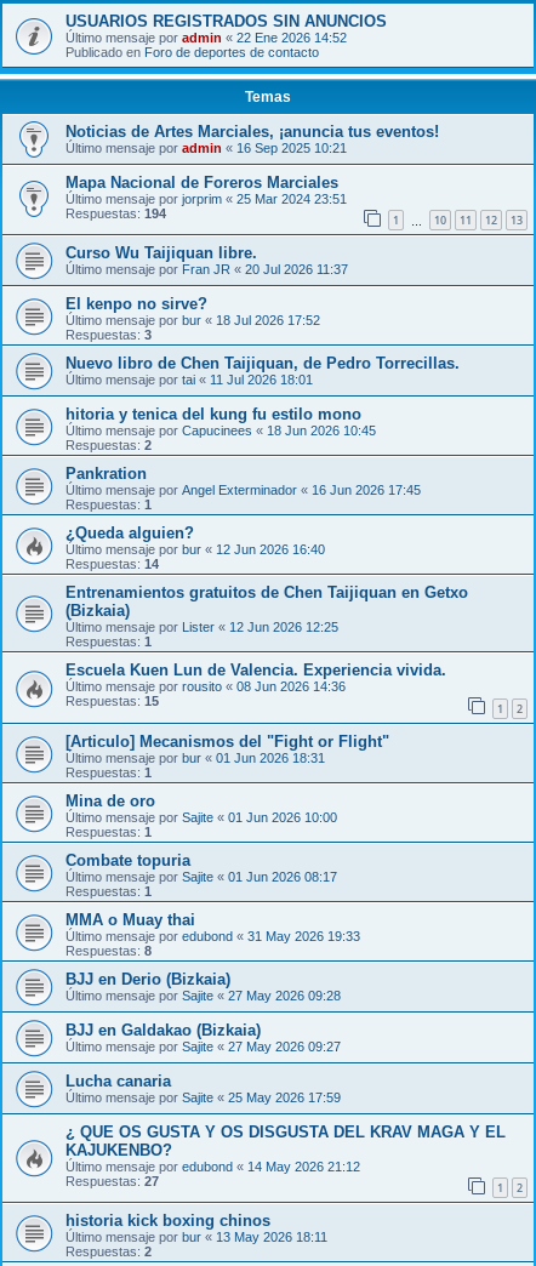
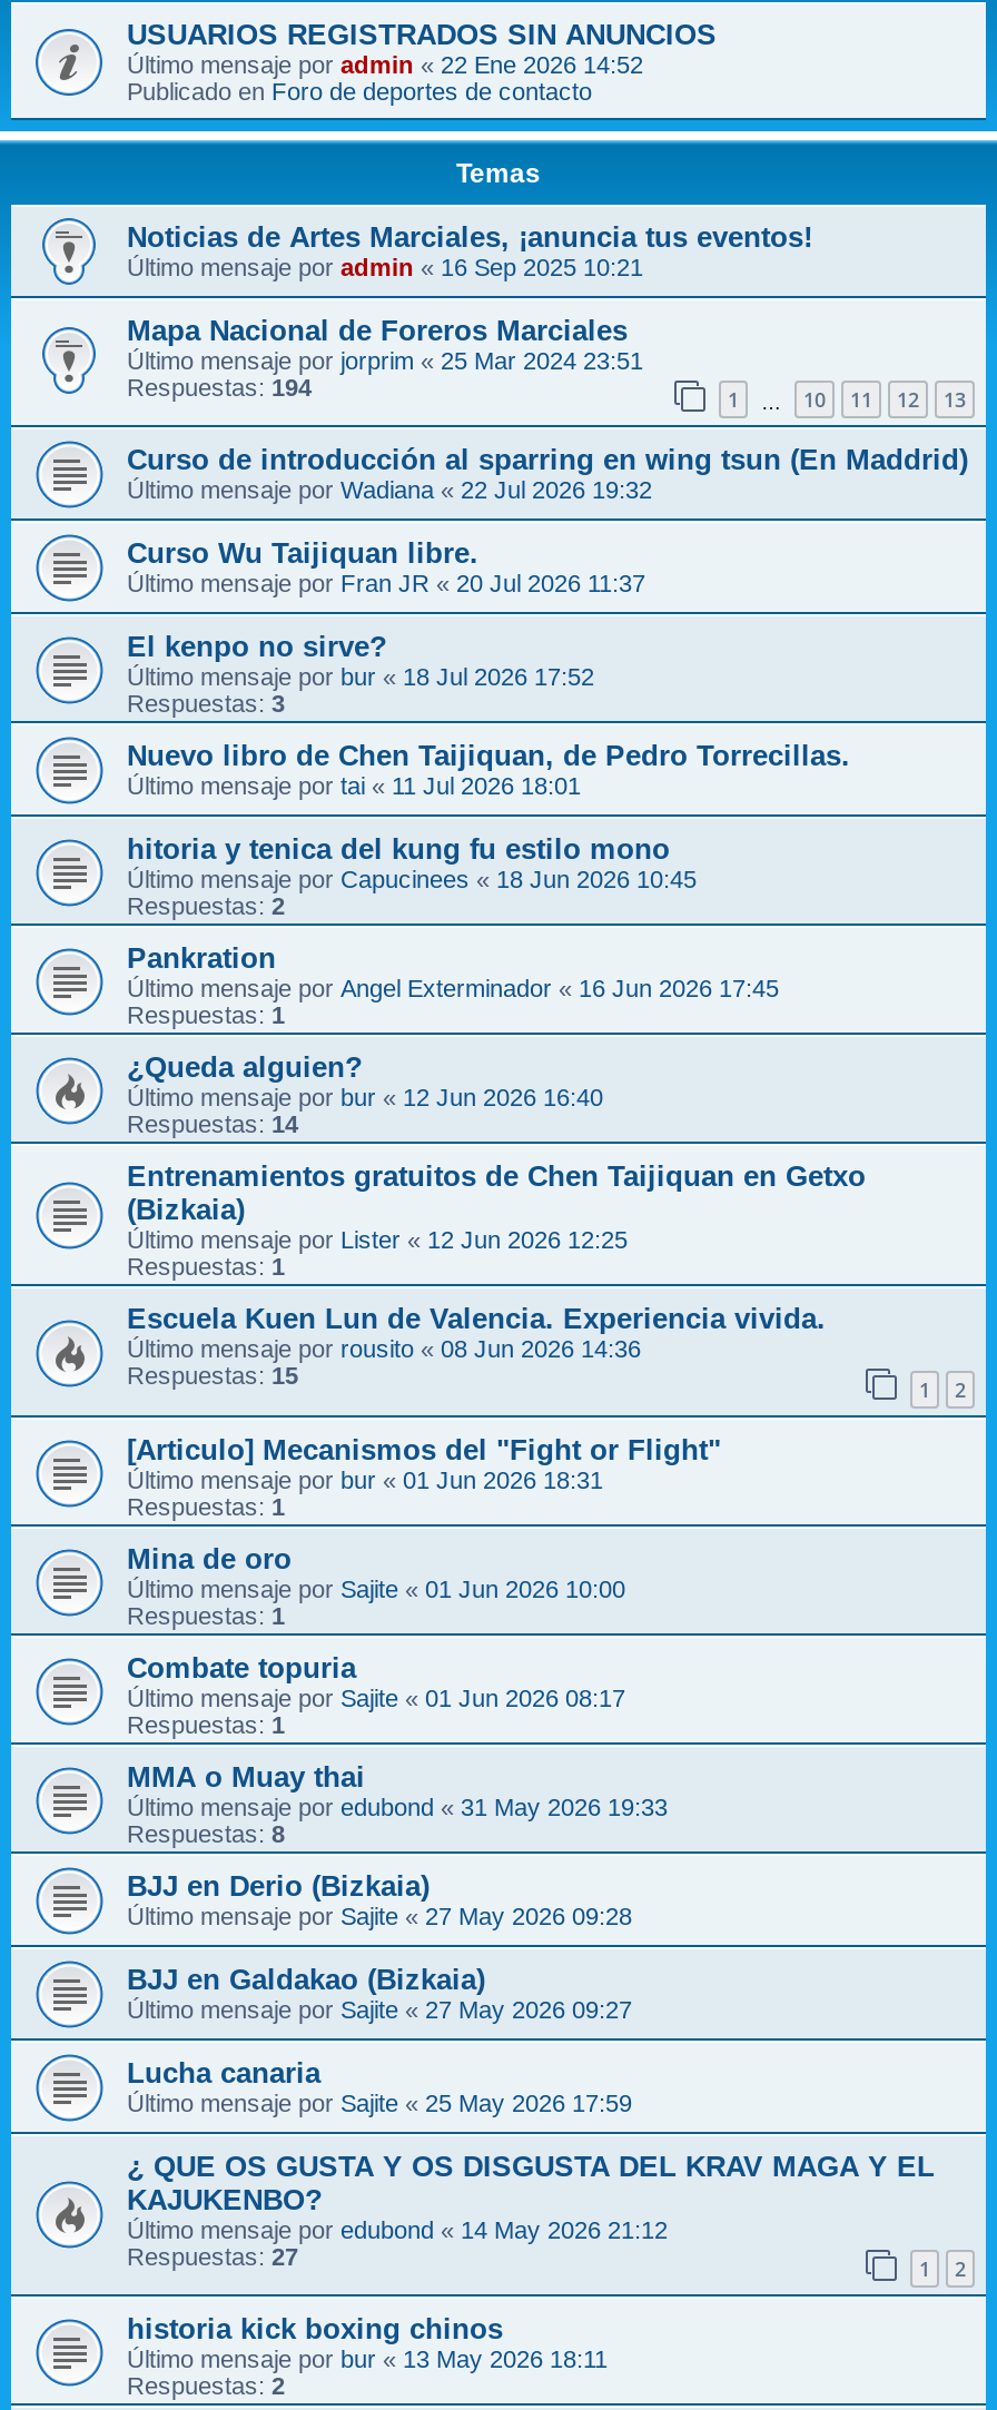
+ Curso de introducción al sparring en wing tsun (En Maddrid)
+ Último mensaje por Wadiana «22 Jul 2026 19:32
